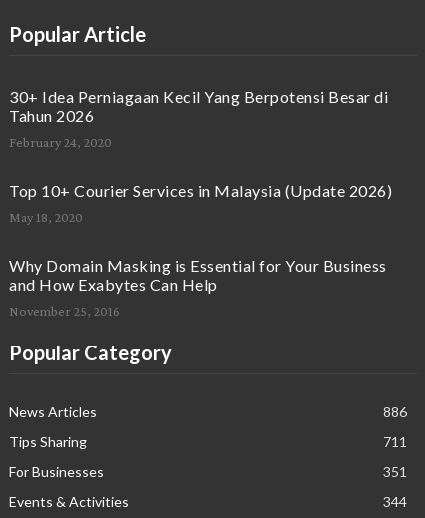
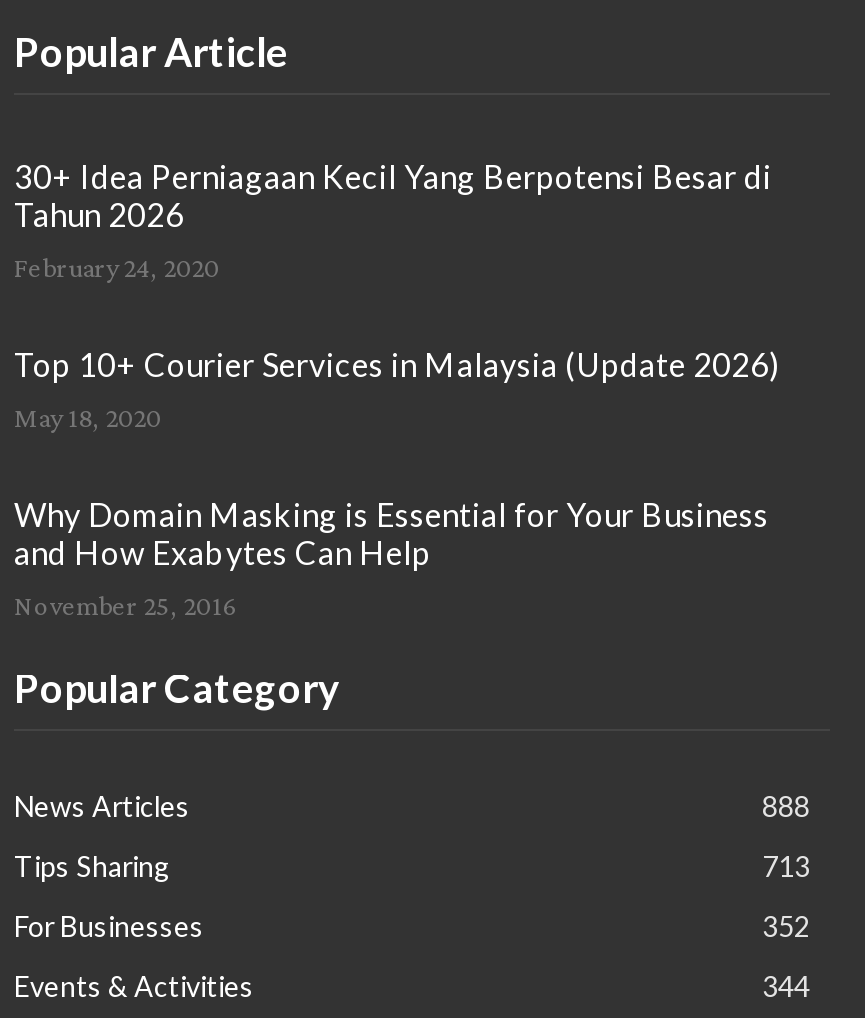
- 886
+ 888

- 711
+ 713

- 351
+ 352
